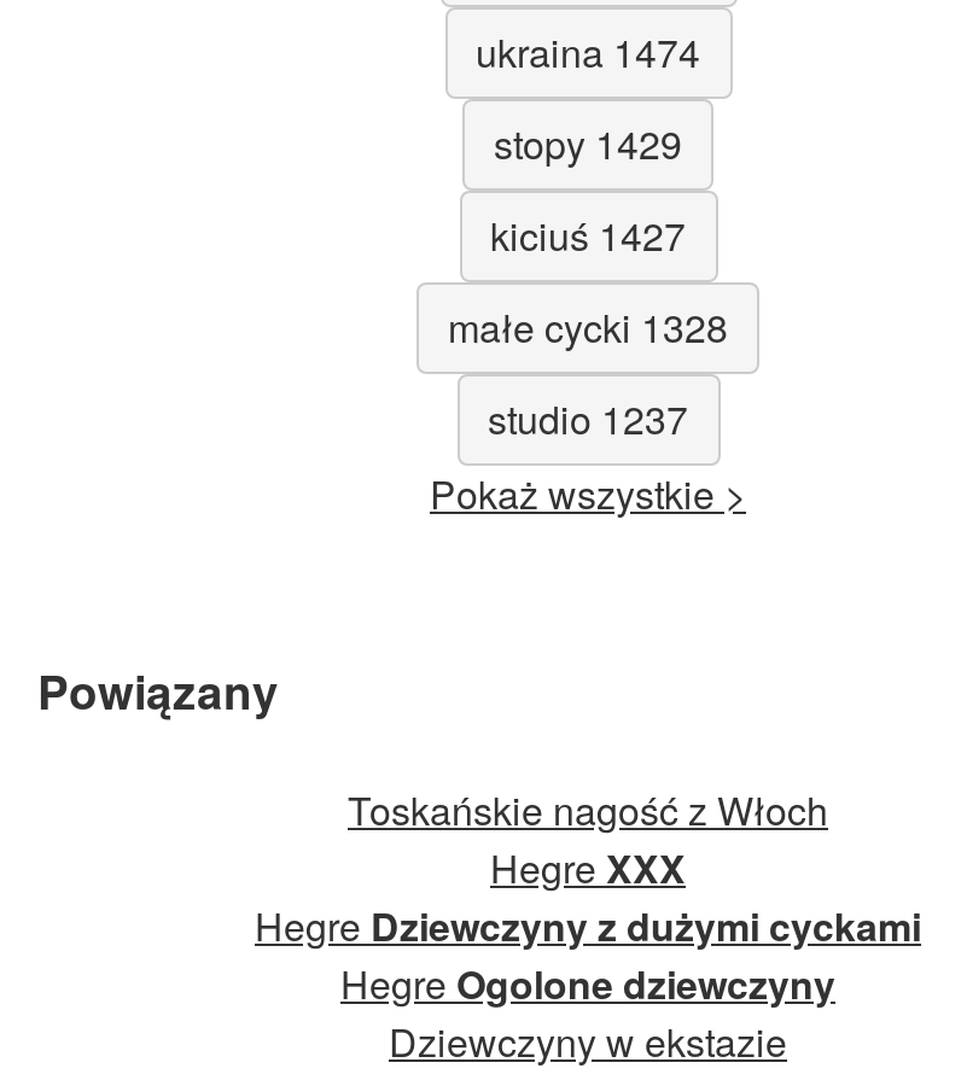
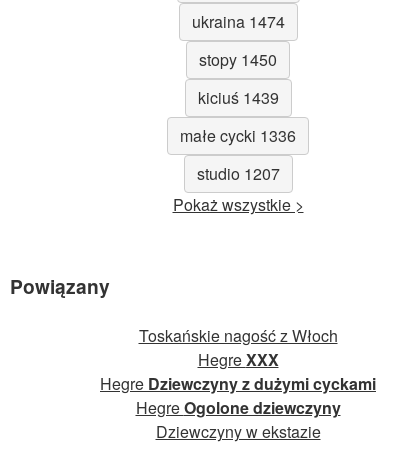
- stopy 1429
+ stopy 1450

- kiciuś 1427
+ kiciuś 1439

- małe cycki 1328
+ małe cycki 1336

- studio 1237
+ studio 1207
